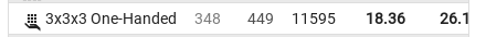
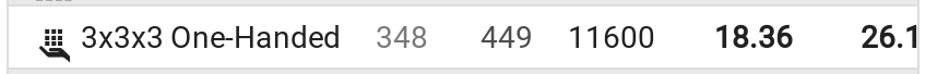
- 11595
+ 11600
